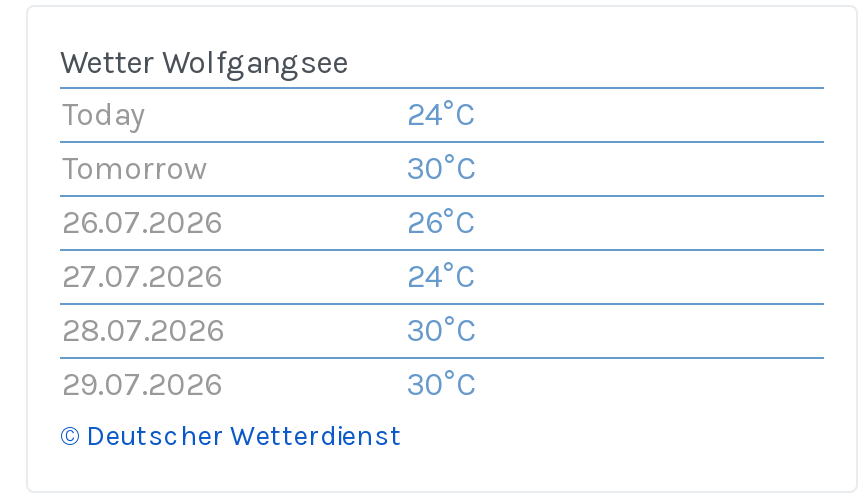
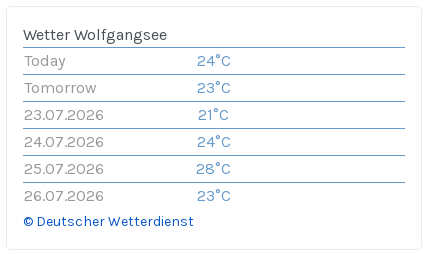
- 30°C
- 26.07.2026
- 26°C
- 27.07.2026
+ 23°C
+ 23.07.2026
+ 21°C
+ 24.07.2026

- 28.07.2026
- 30°C
- 29.07.2026
- 30°C
+ 25.07.2026
+ 28°C
+ 26.07.2026
+ 23°C
